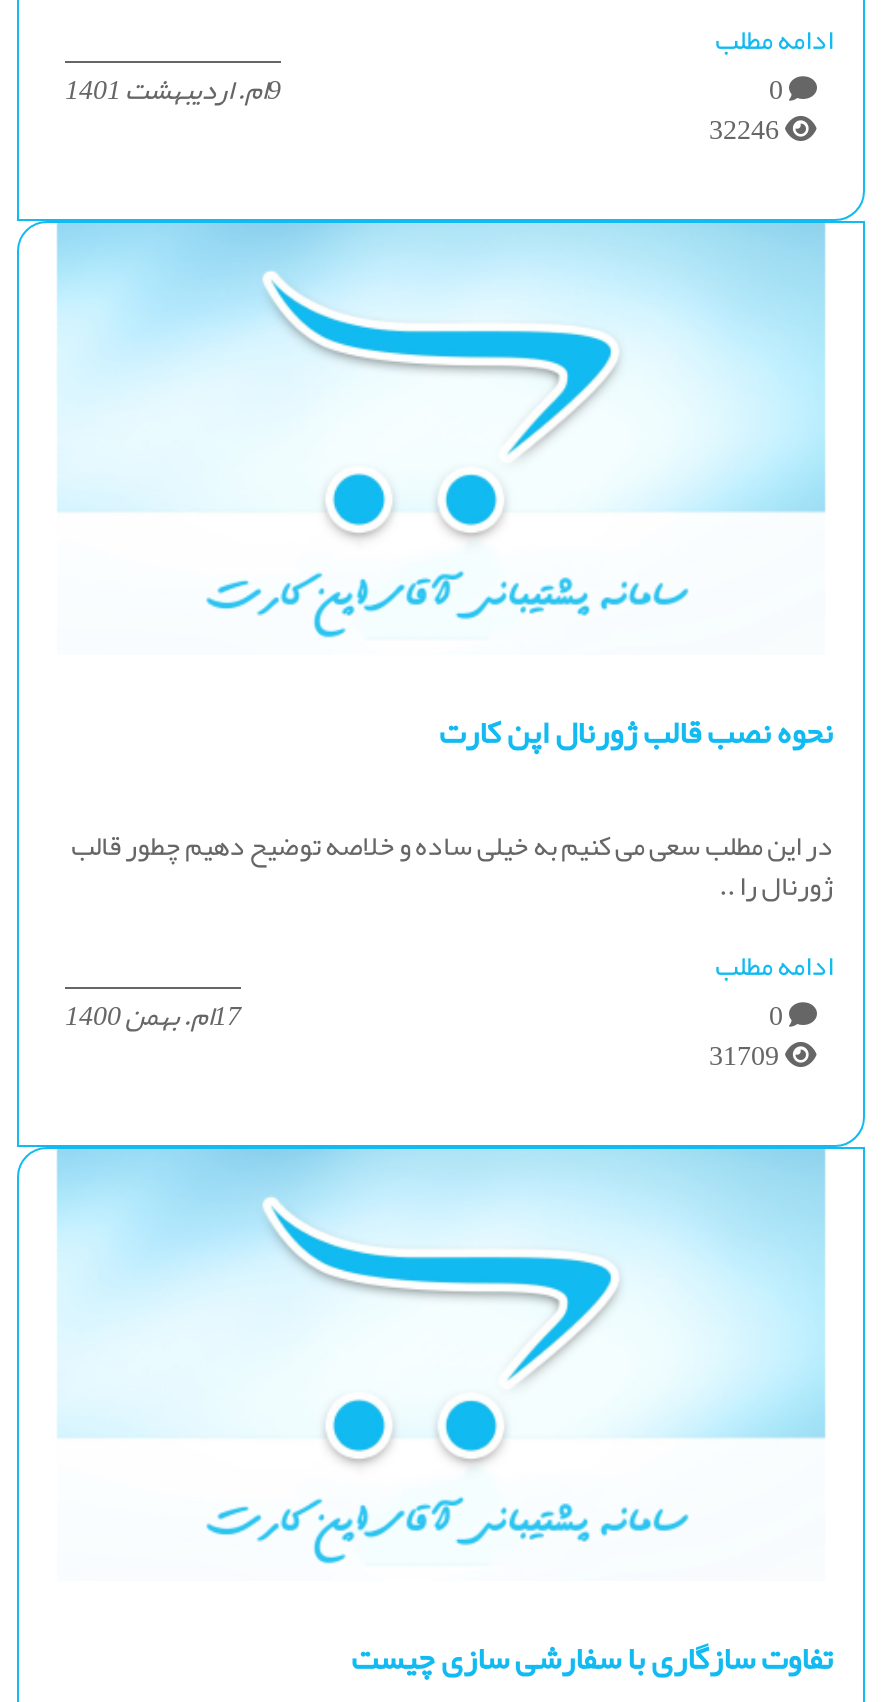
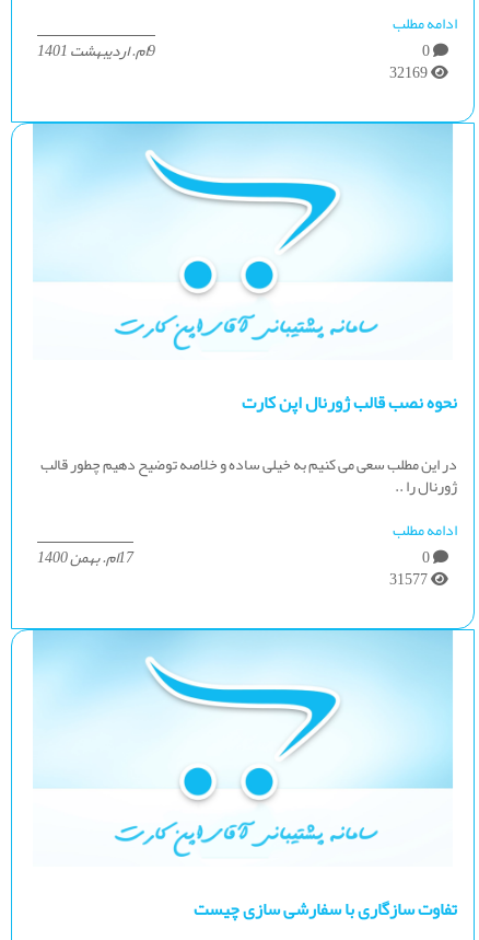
- 32246
+ 32169

- 31709
+ 31577
